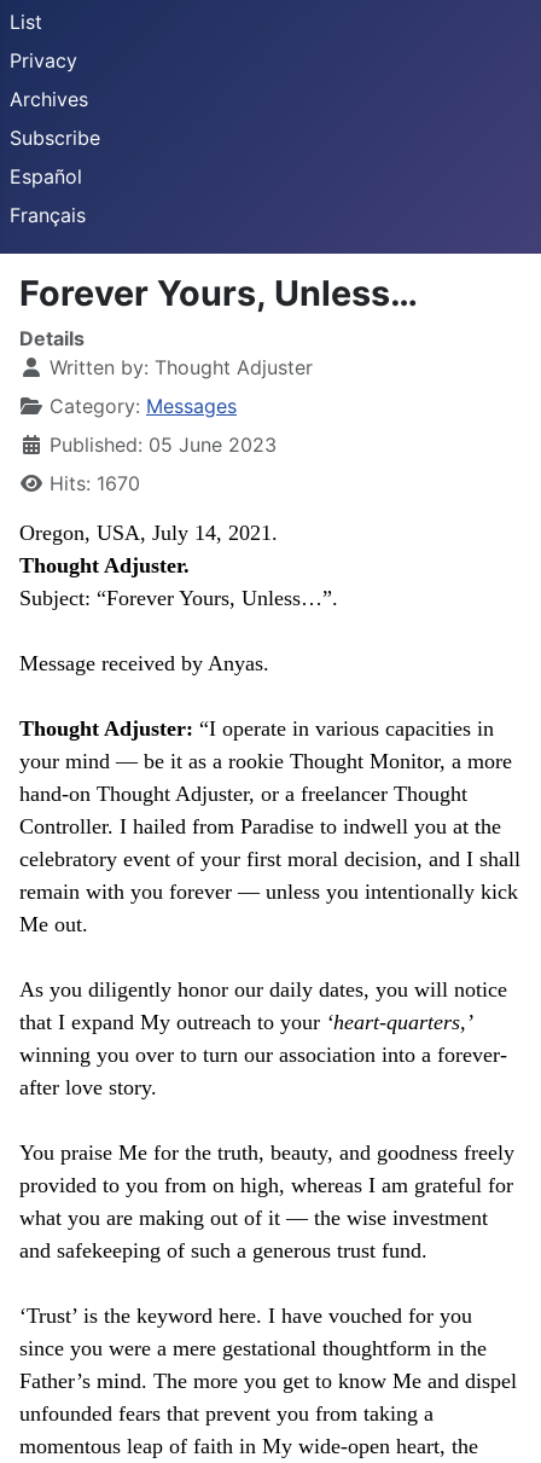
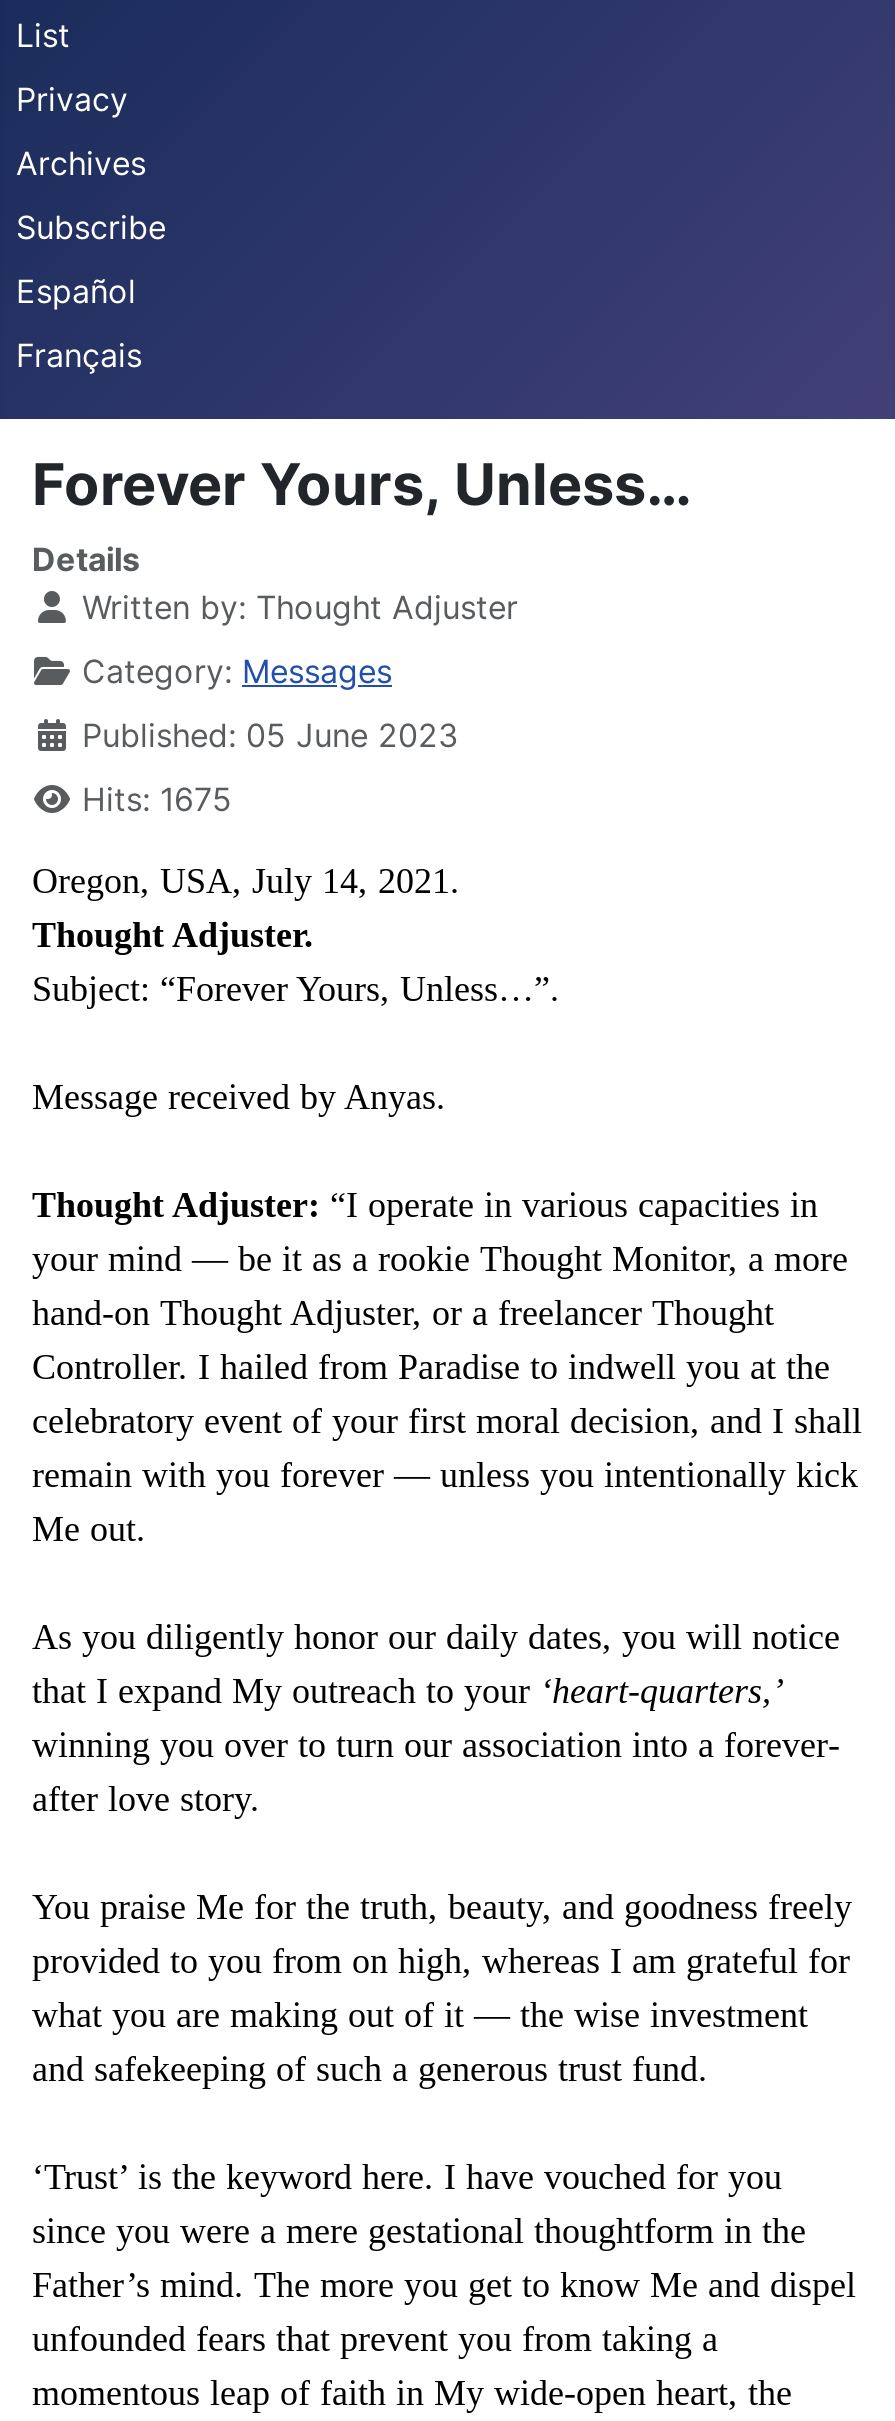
- Hits: 1670
+ Hits: 1675
